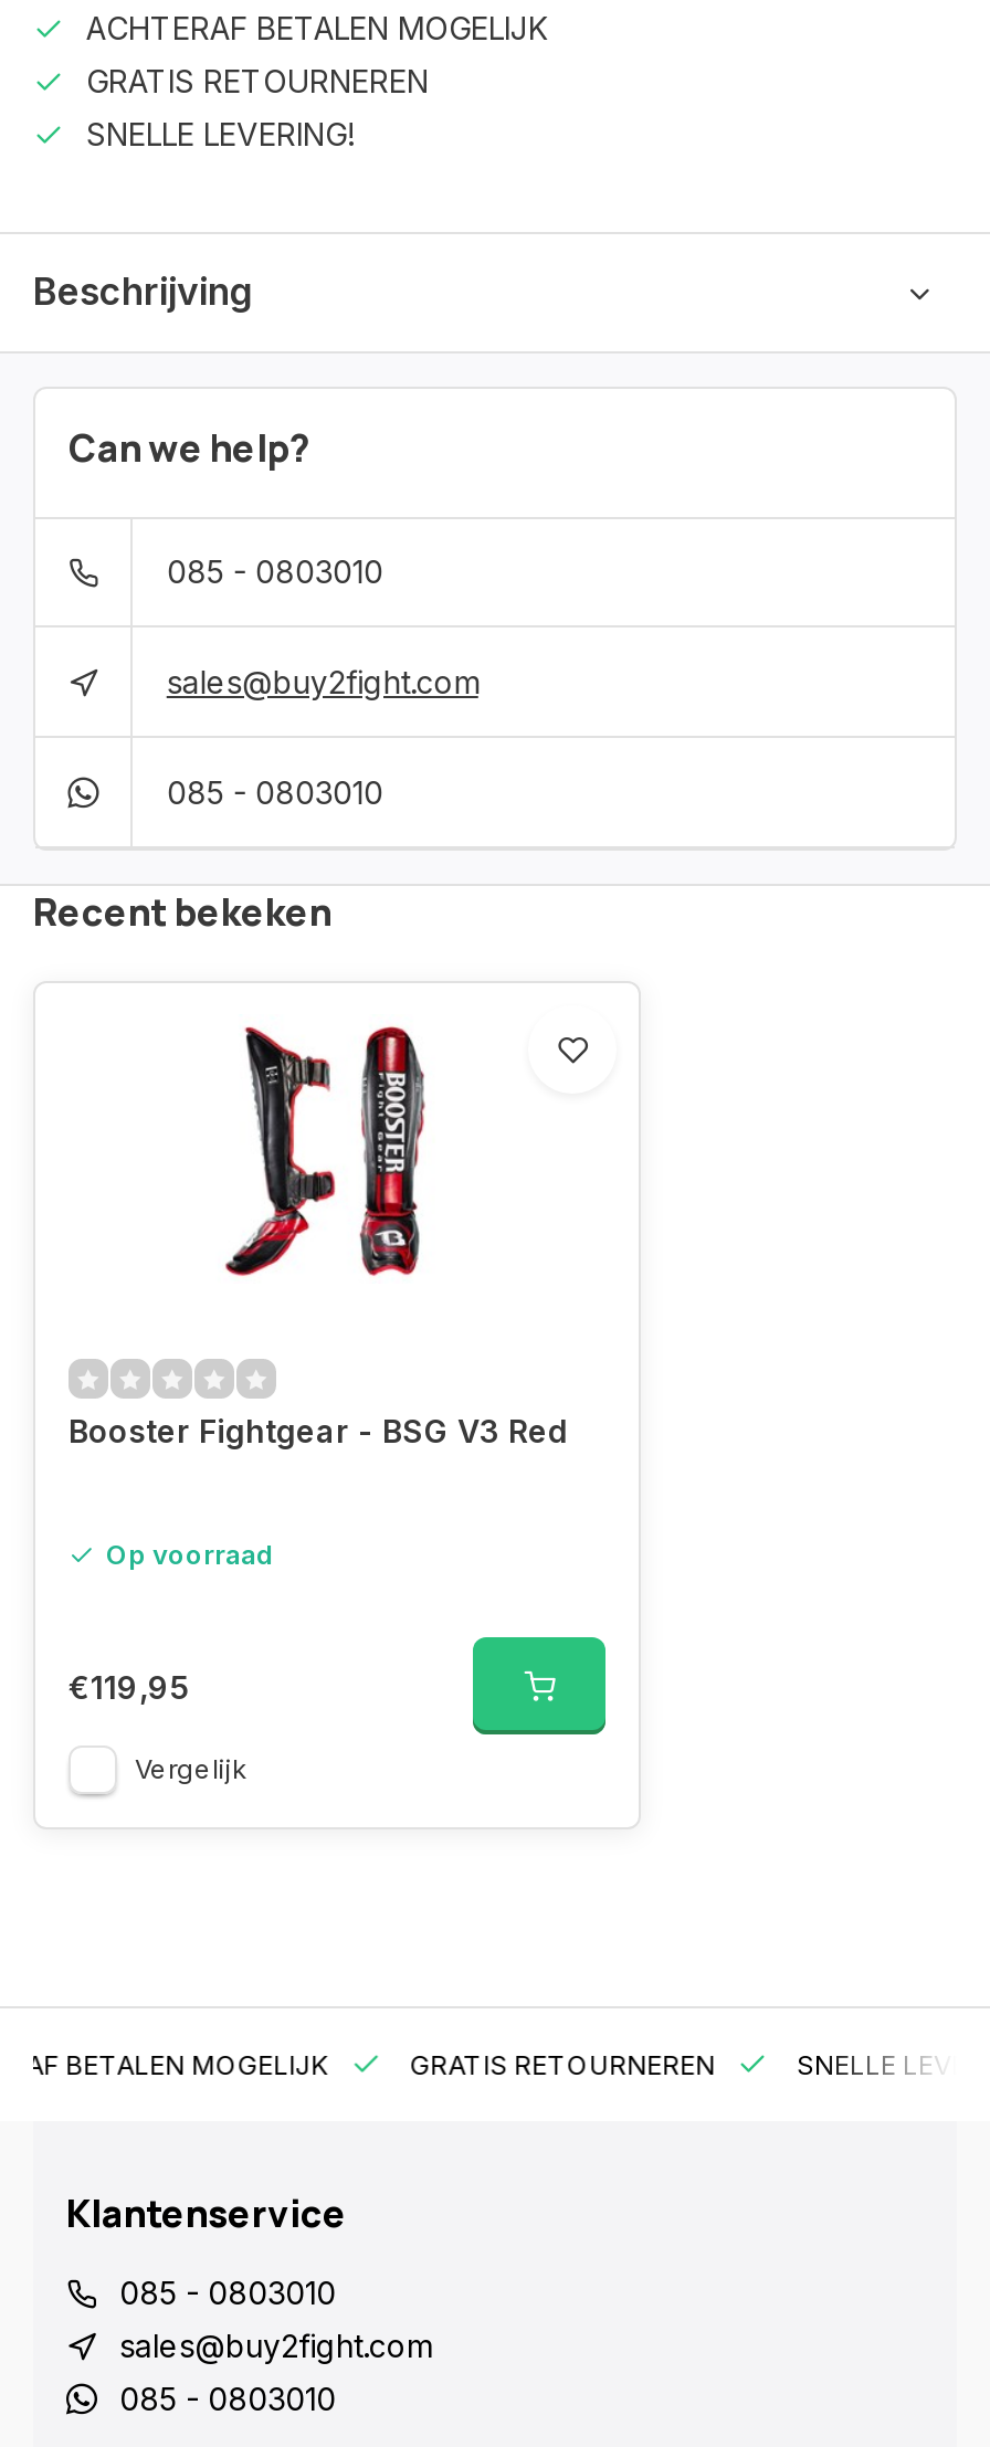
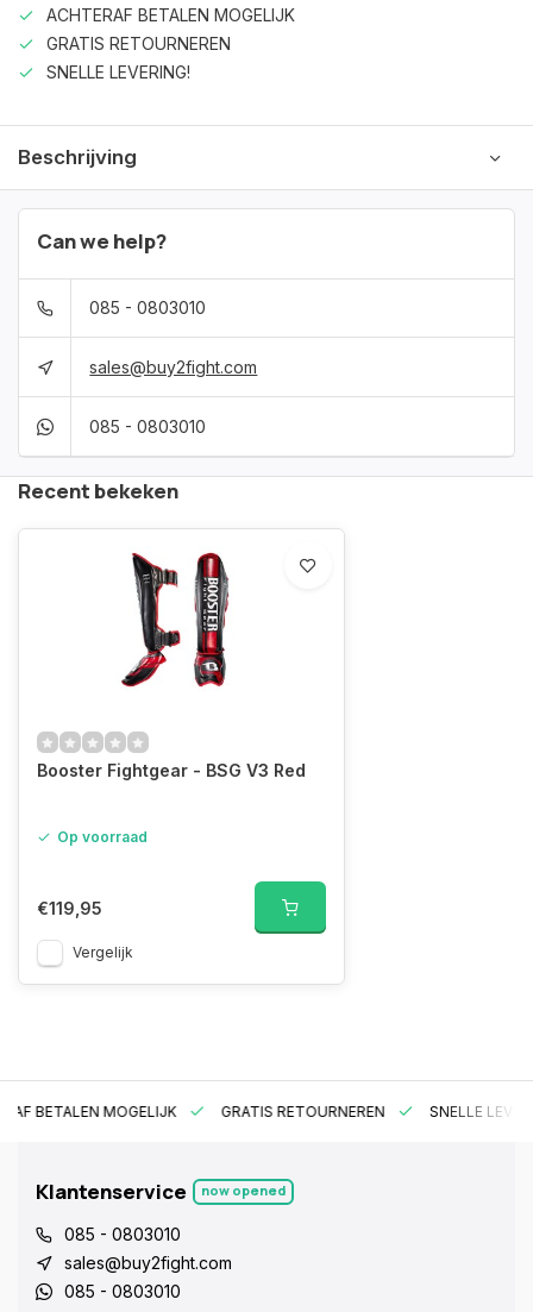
+ now opened
